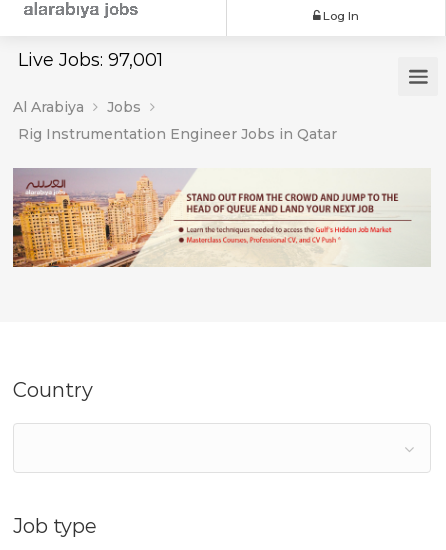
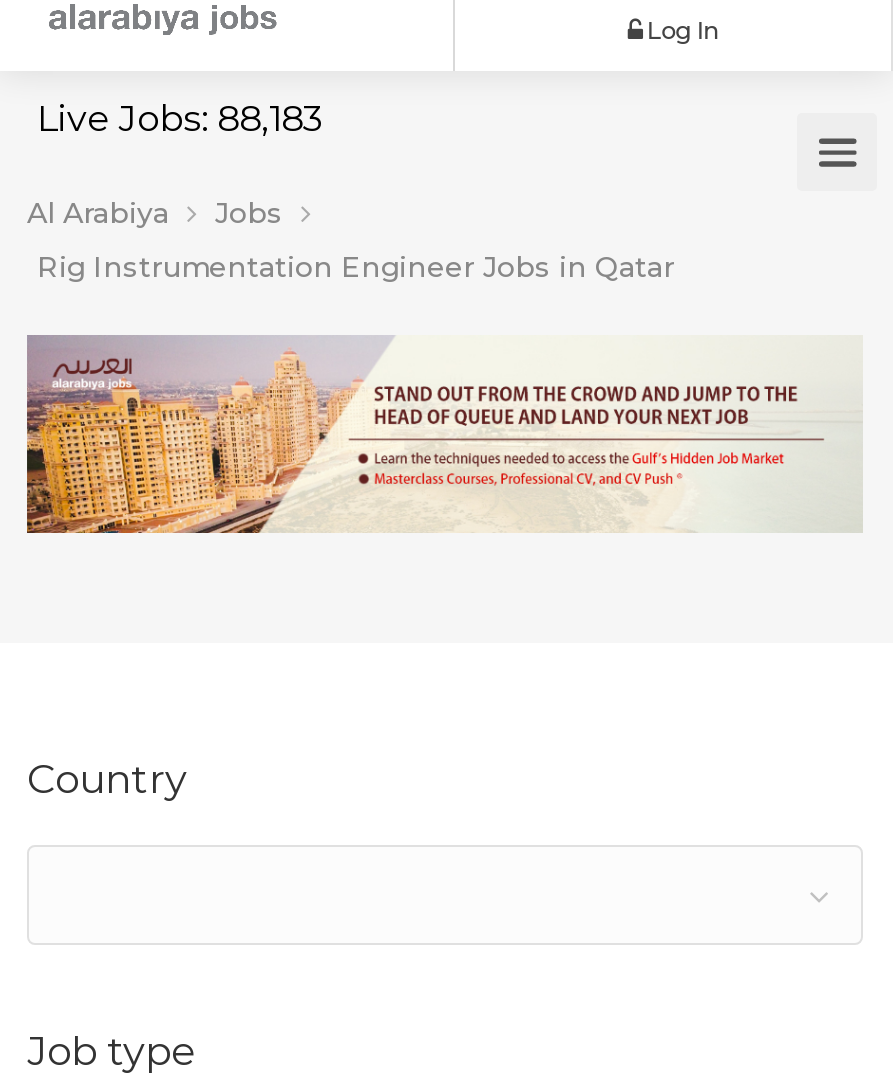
- Live Jobs: 97,001
+ Live Jobs: 88,183
